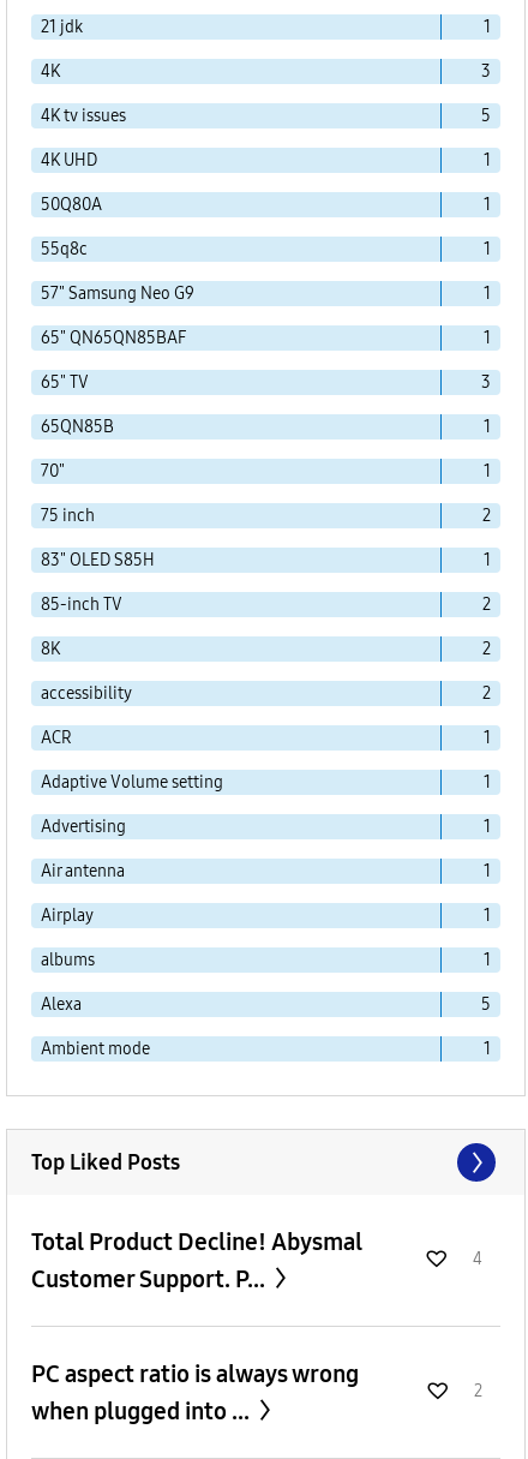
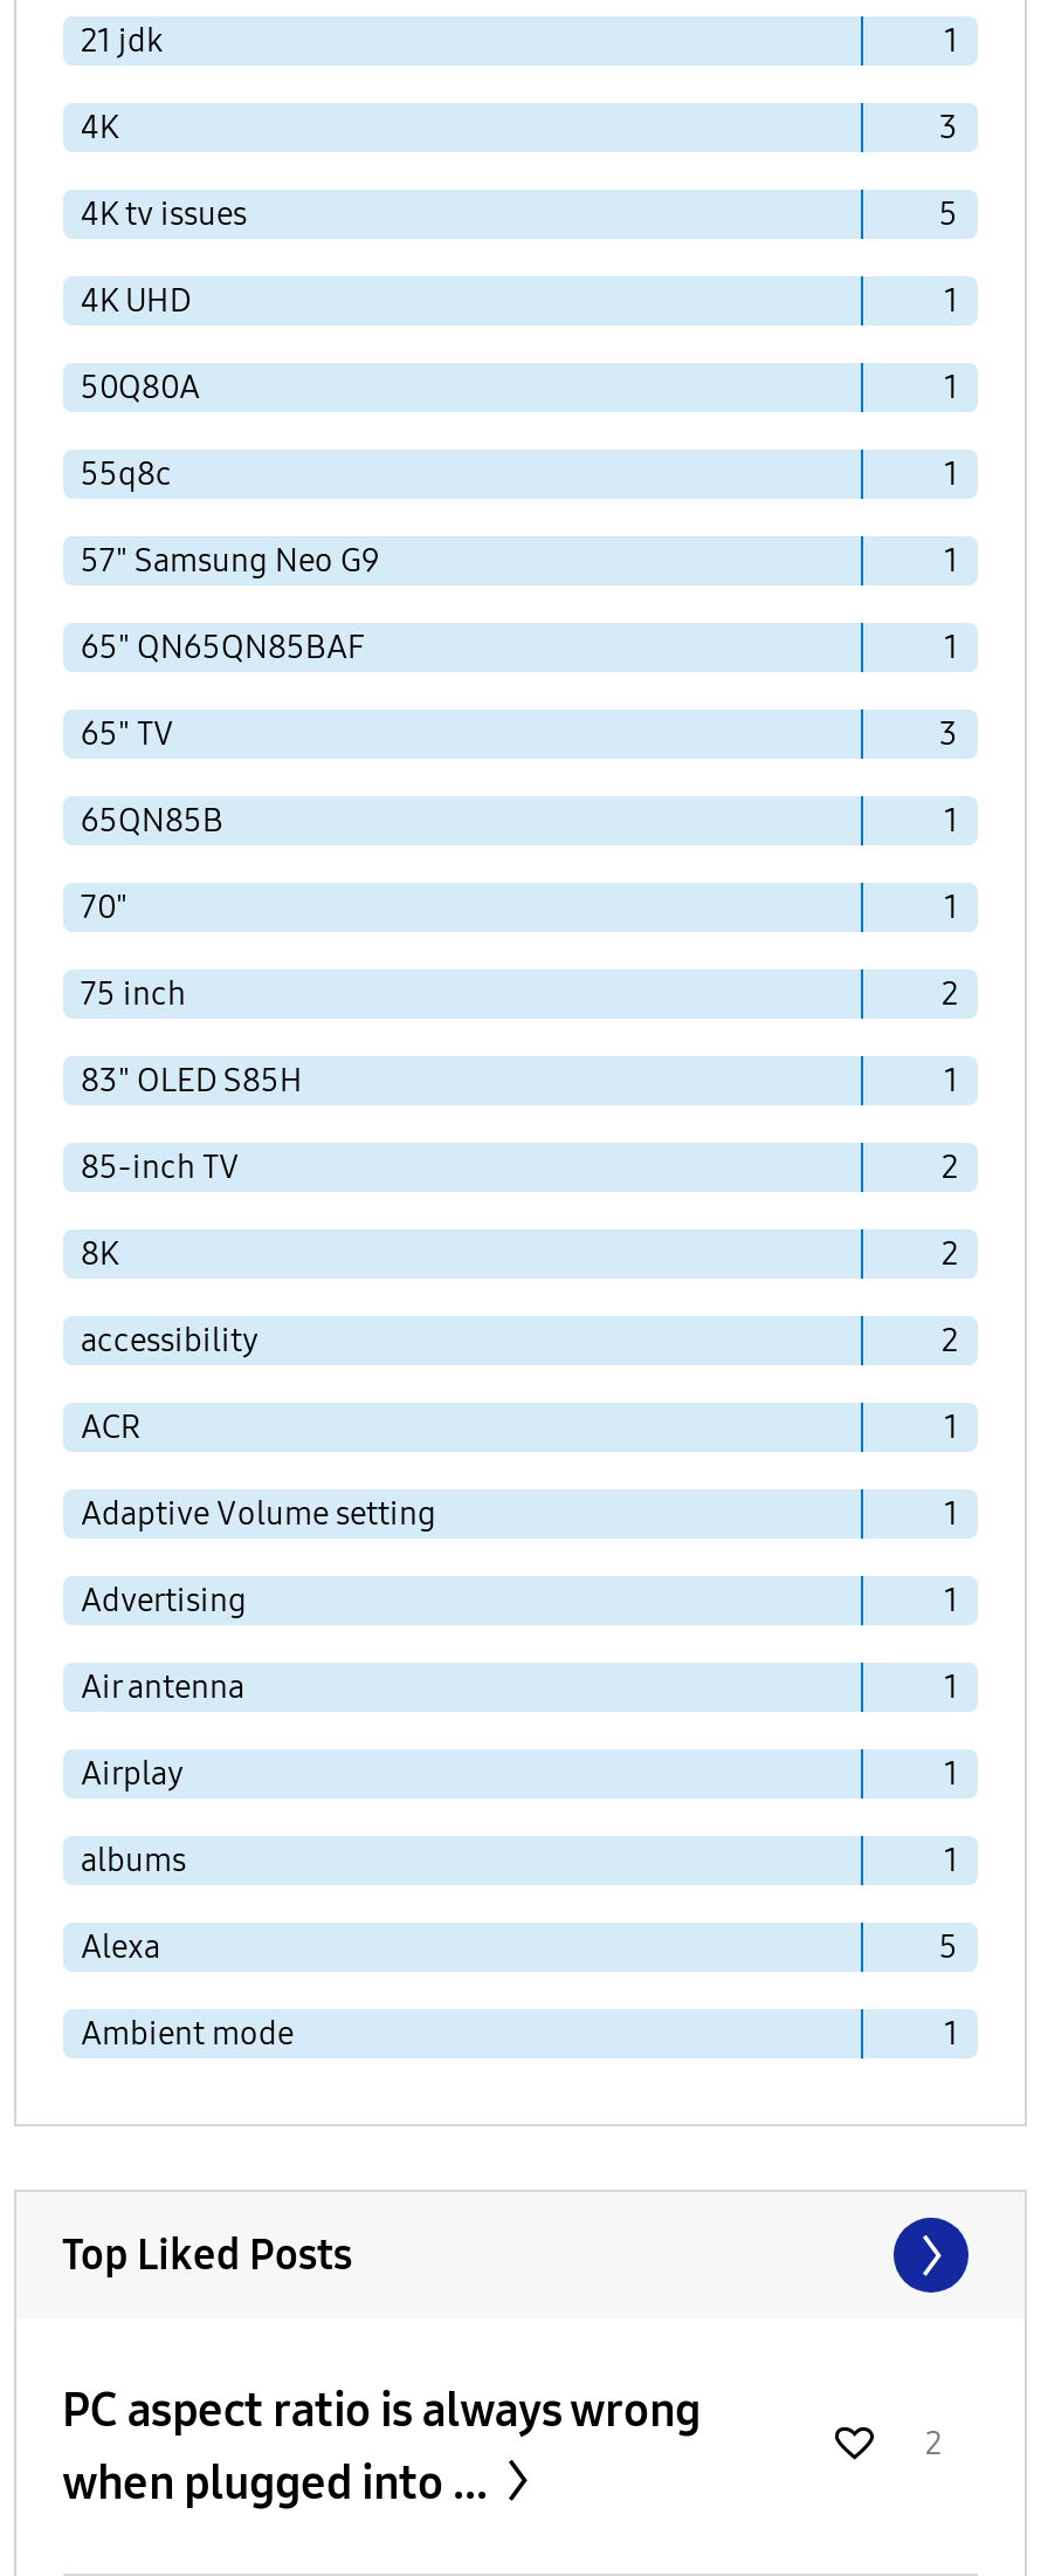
- Total Product Decline! Abysmal
- Customer Support. P...

- 4
